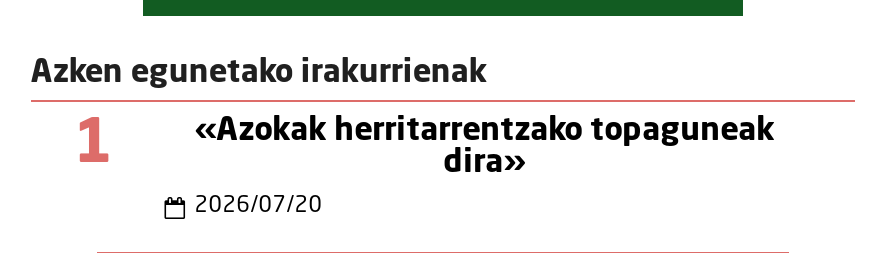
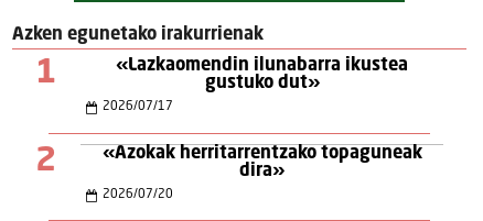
+ «Lazkaomendin ilunabarra ikustea
+ gustuko dut»
+ 2026/07/17
+ 2
